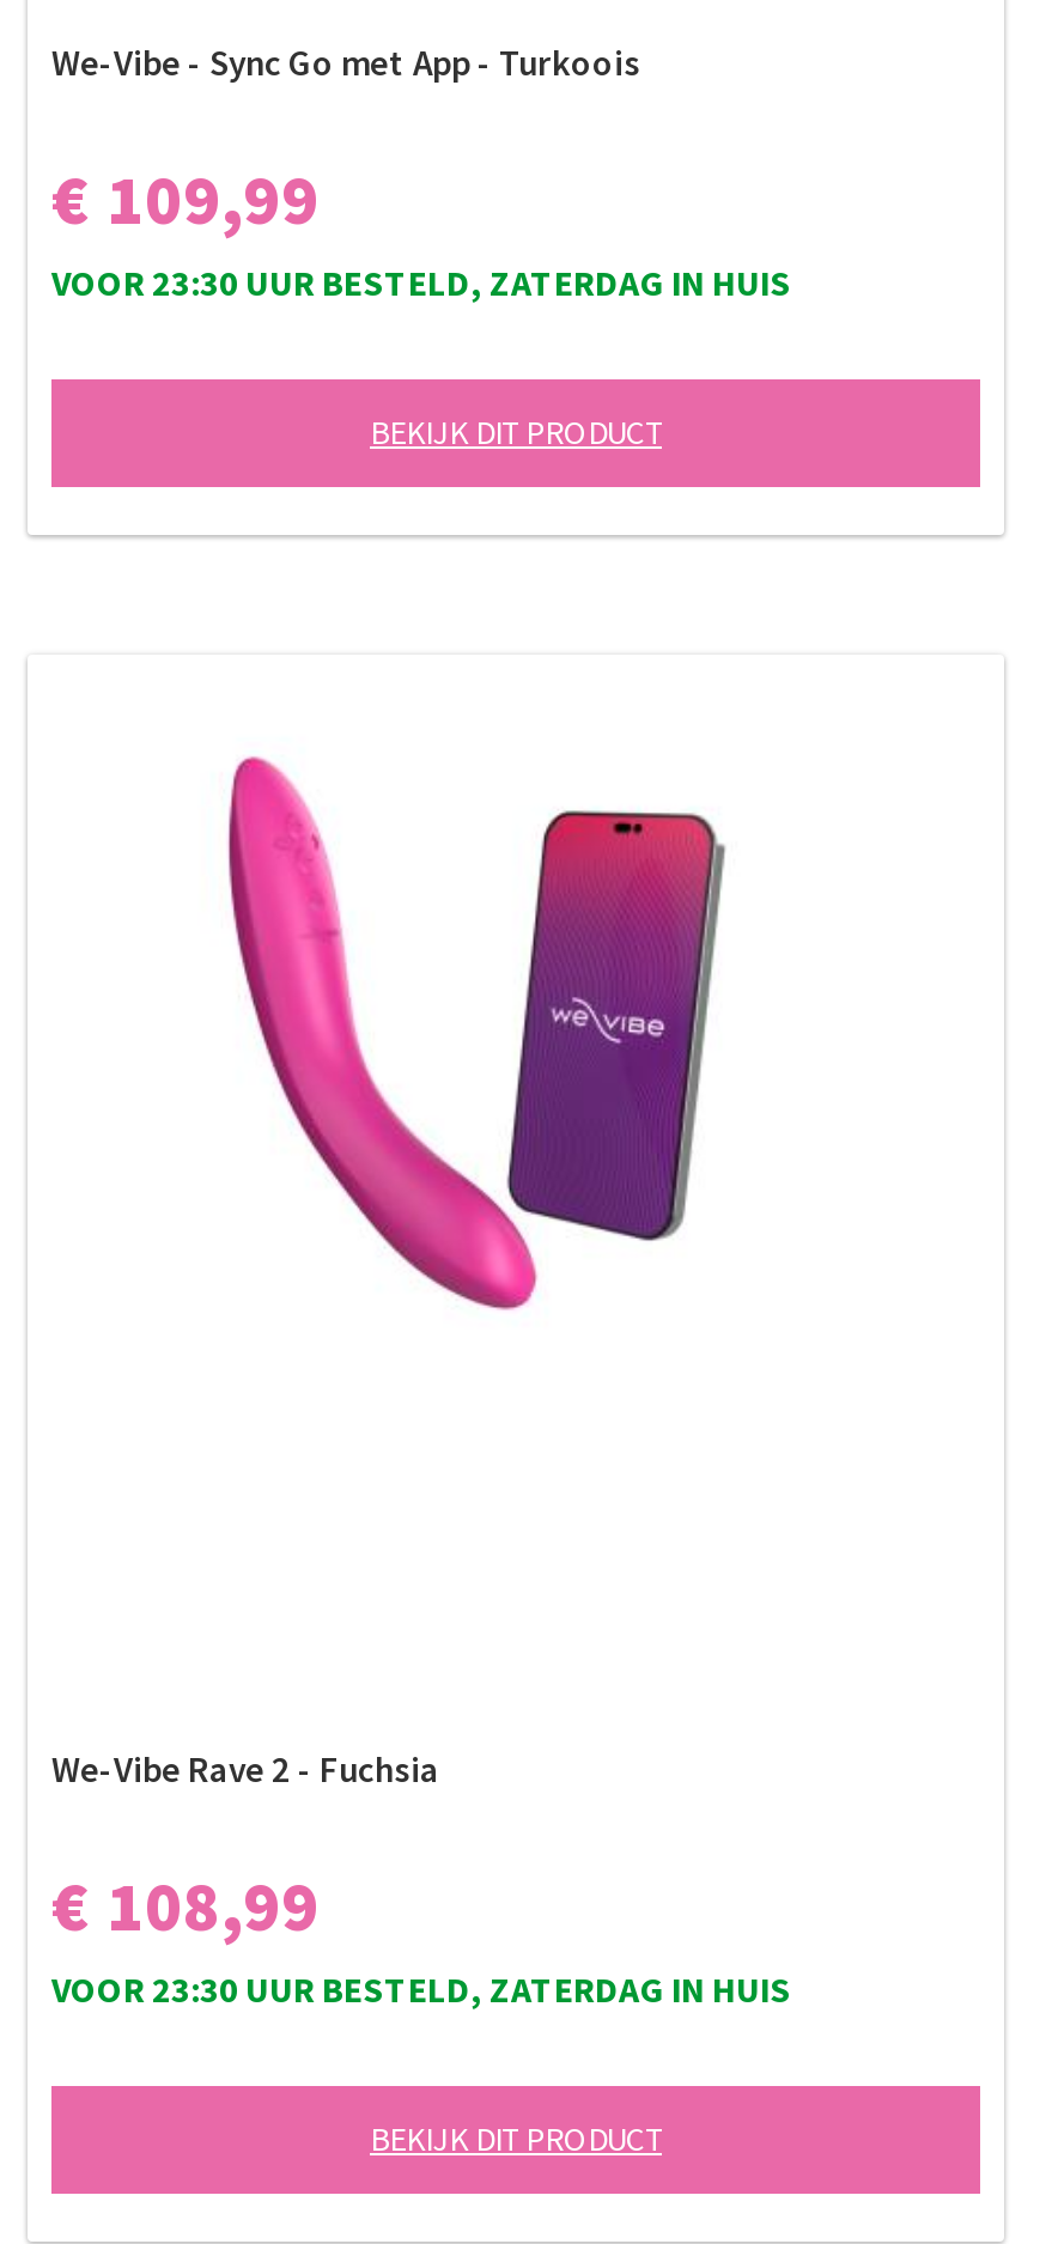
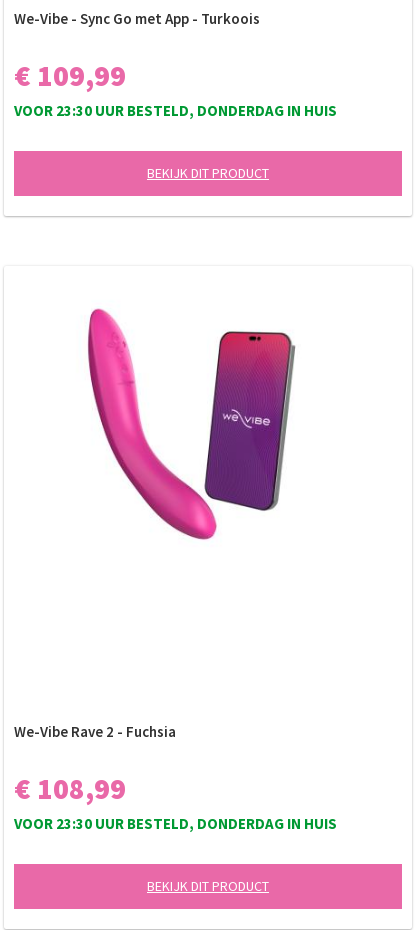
- VOOR 23:30 UUR BESTELD, ZATERDAG IN HUIS
+ VOOR 23:30 UUR BESTELD, DONDERDAG IN HUIS

- VOOR 23:30 UUR BESTELD, ZATERDAG IN HUIS
+ VOOR 23:30 UUR BESTELD, DONDERDAG IN HUIS
